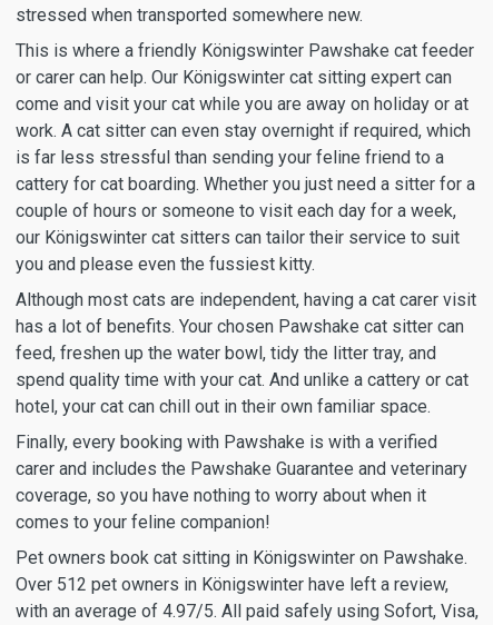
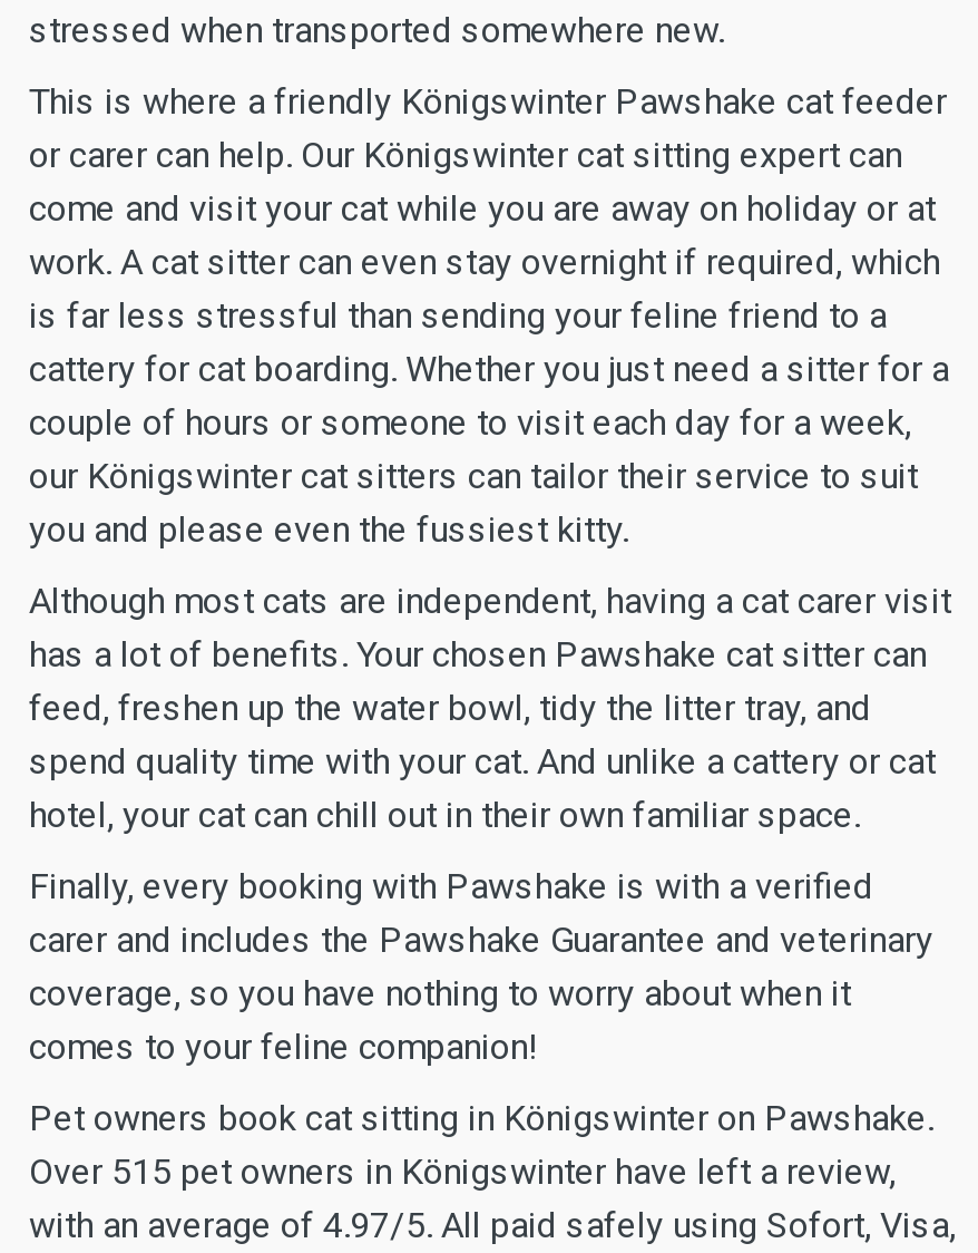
- Over 512 pet owners in Königswinter have left a review,
+ Over 515 pet owners in Königswinter have left a review,
